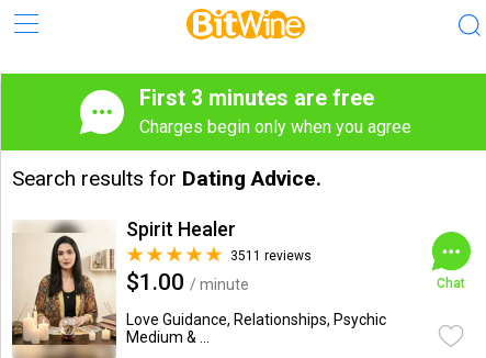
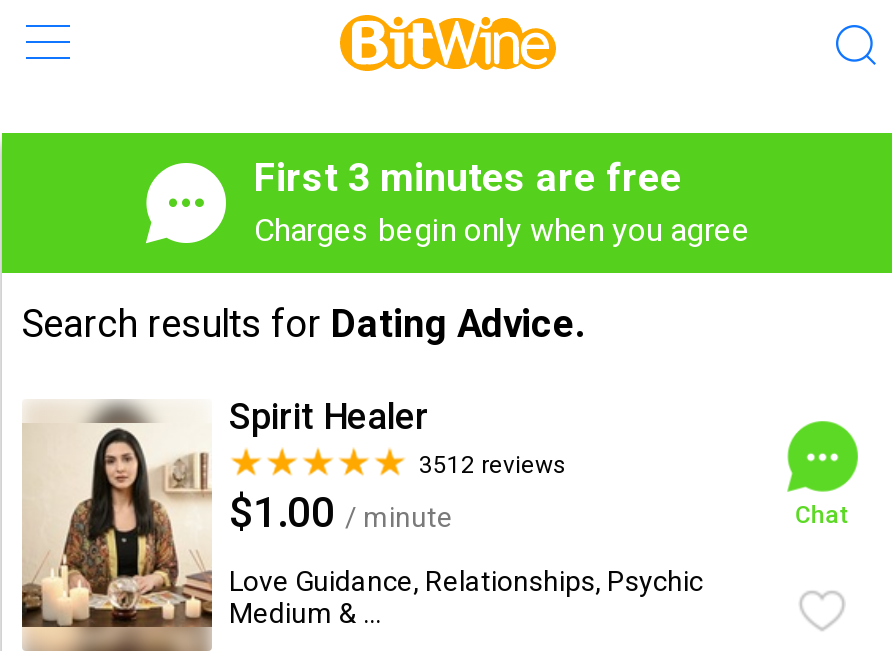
- 3511 reviews
+ 3512 reviews
